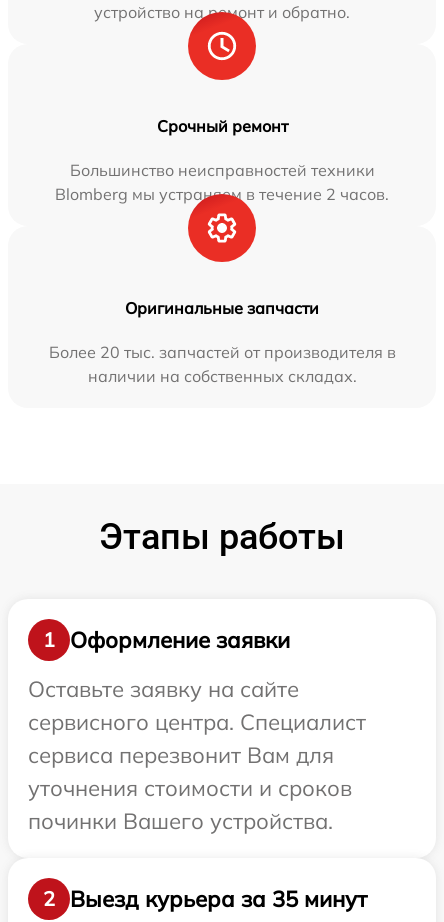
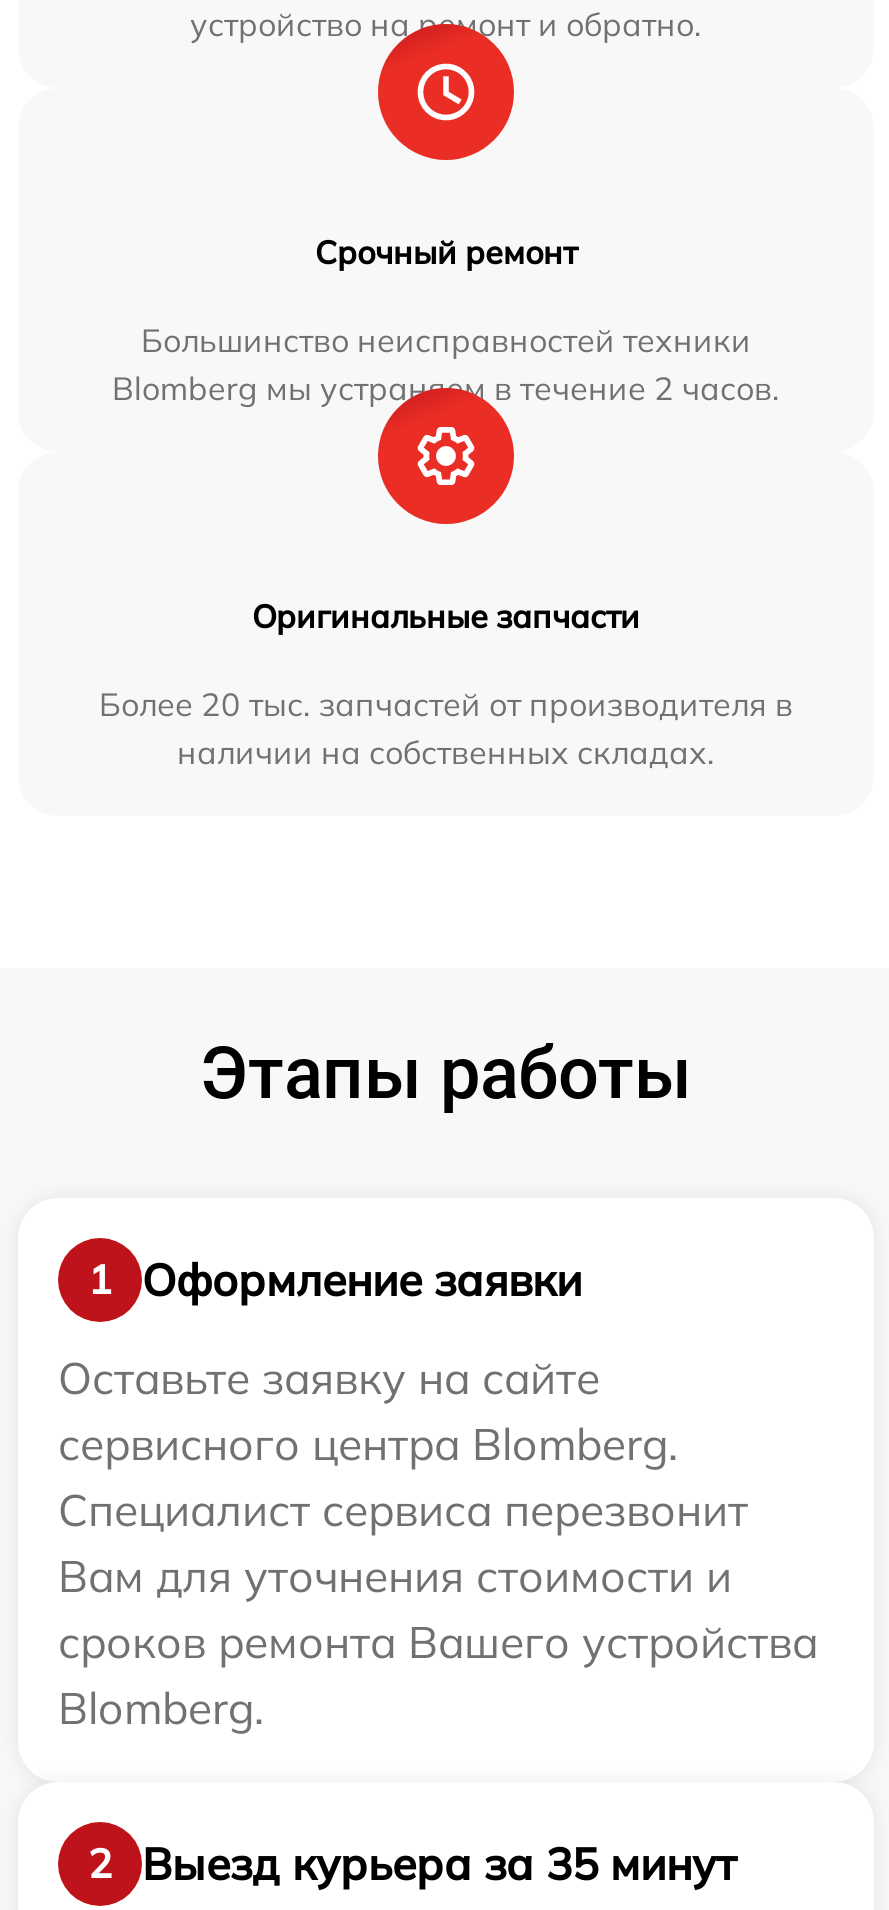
- сервисного центра. Специалист
- сервиса перезвонит Вам для
- уточнения стоимости и сроков
- починки Вашего устройства.
+ сервисного центра Blomberg.
+ Специалист сервиса перезвонит
+ Вам для уточнения стоимости и
+ сроков ремонта Вашего устройства
+ Blomberg.
